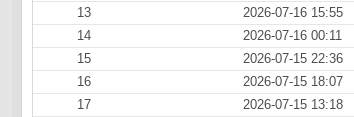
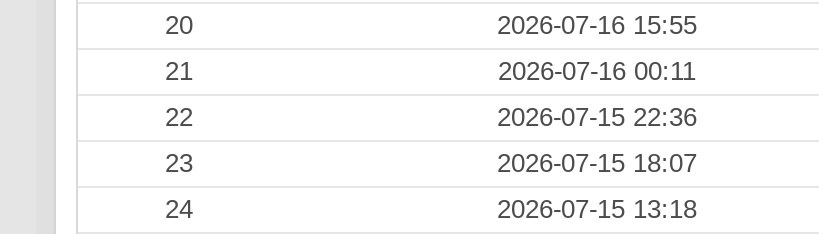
- 13
+ 20

- 14
+ 21

- 15
+ 22

- 16
+ 23

- 17
+ 24
